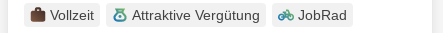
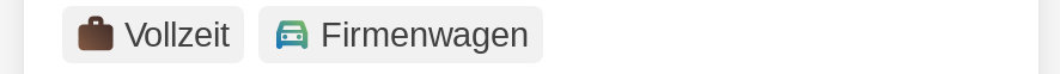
- Attraktive Vergütung
- JobRad
+ Firmenwagen
